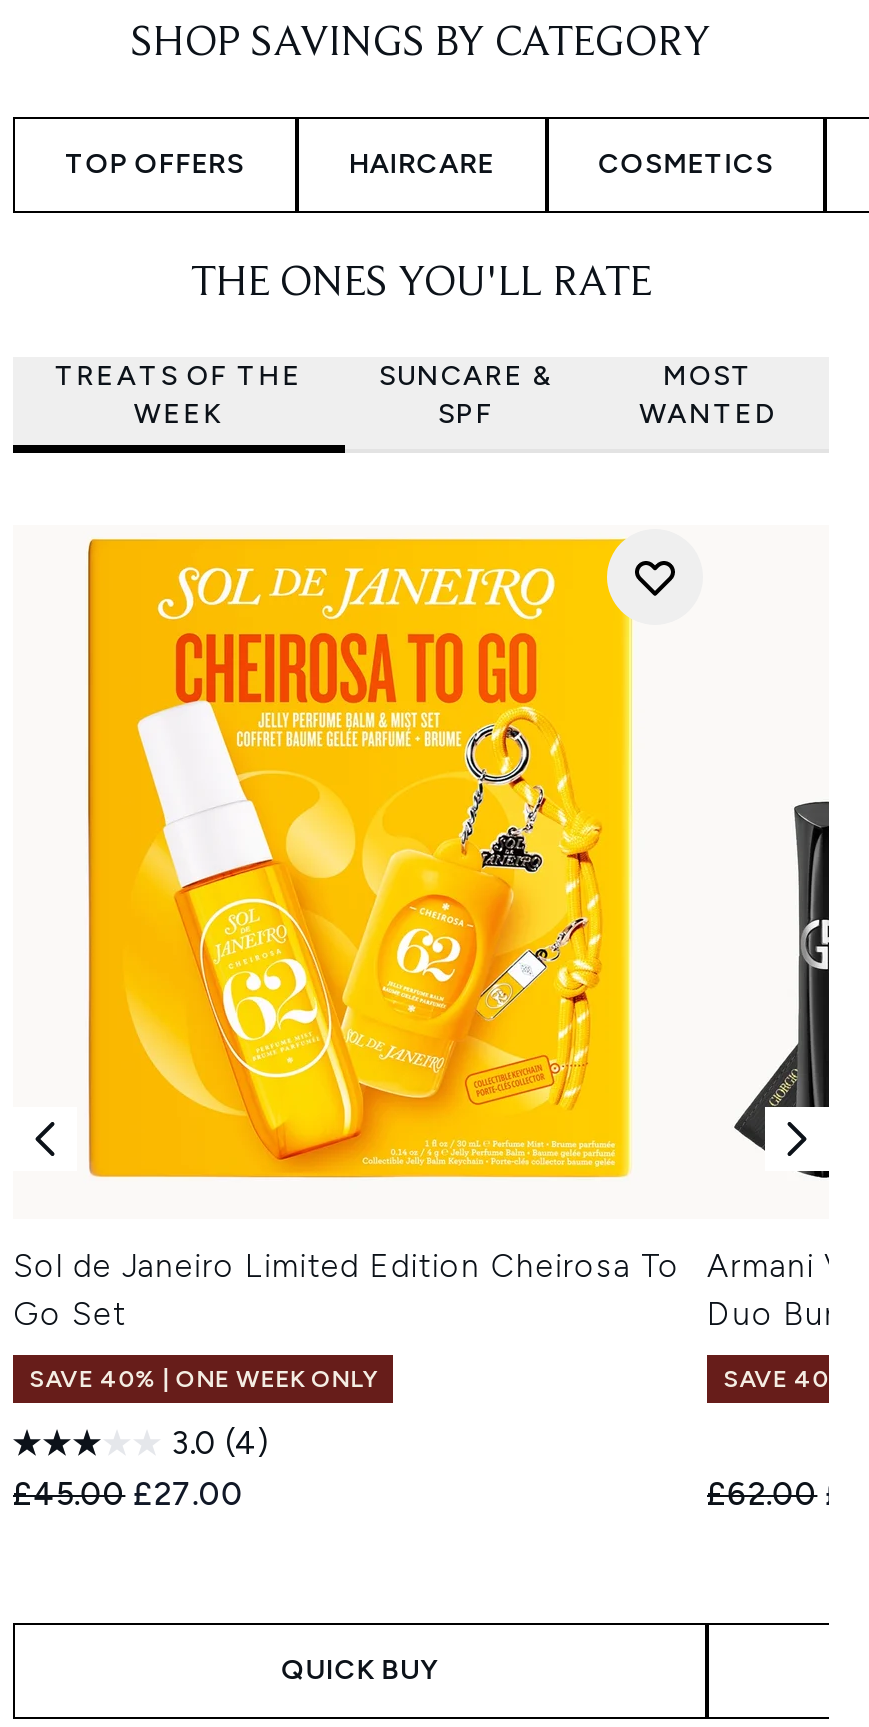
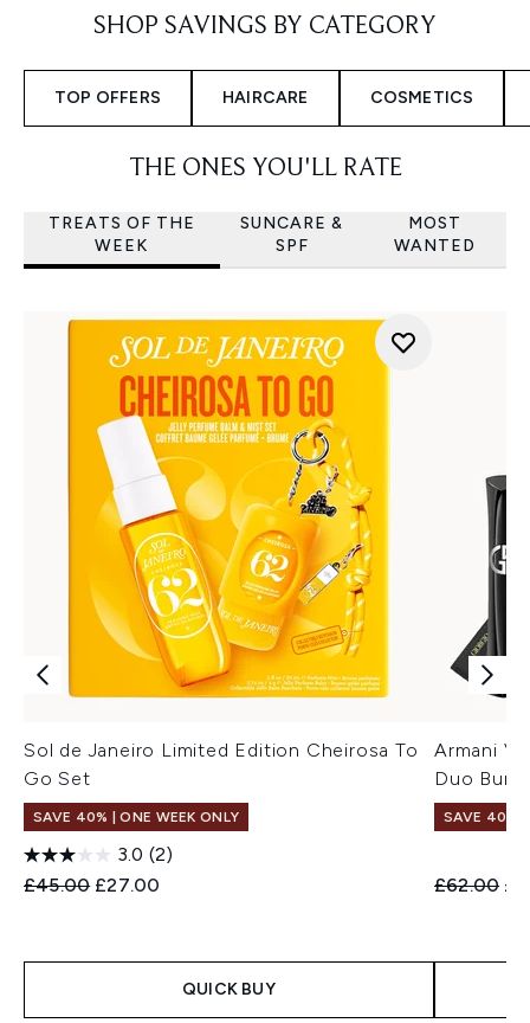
- 3.0 (4)
+ 3.0 (2)
